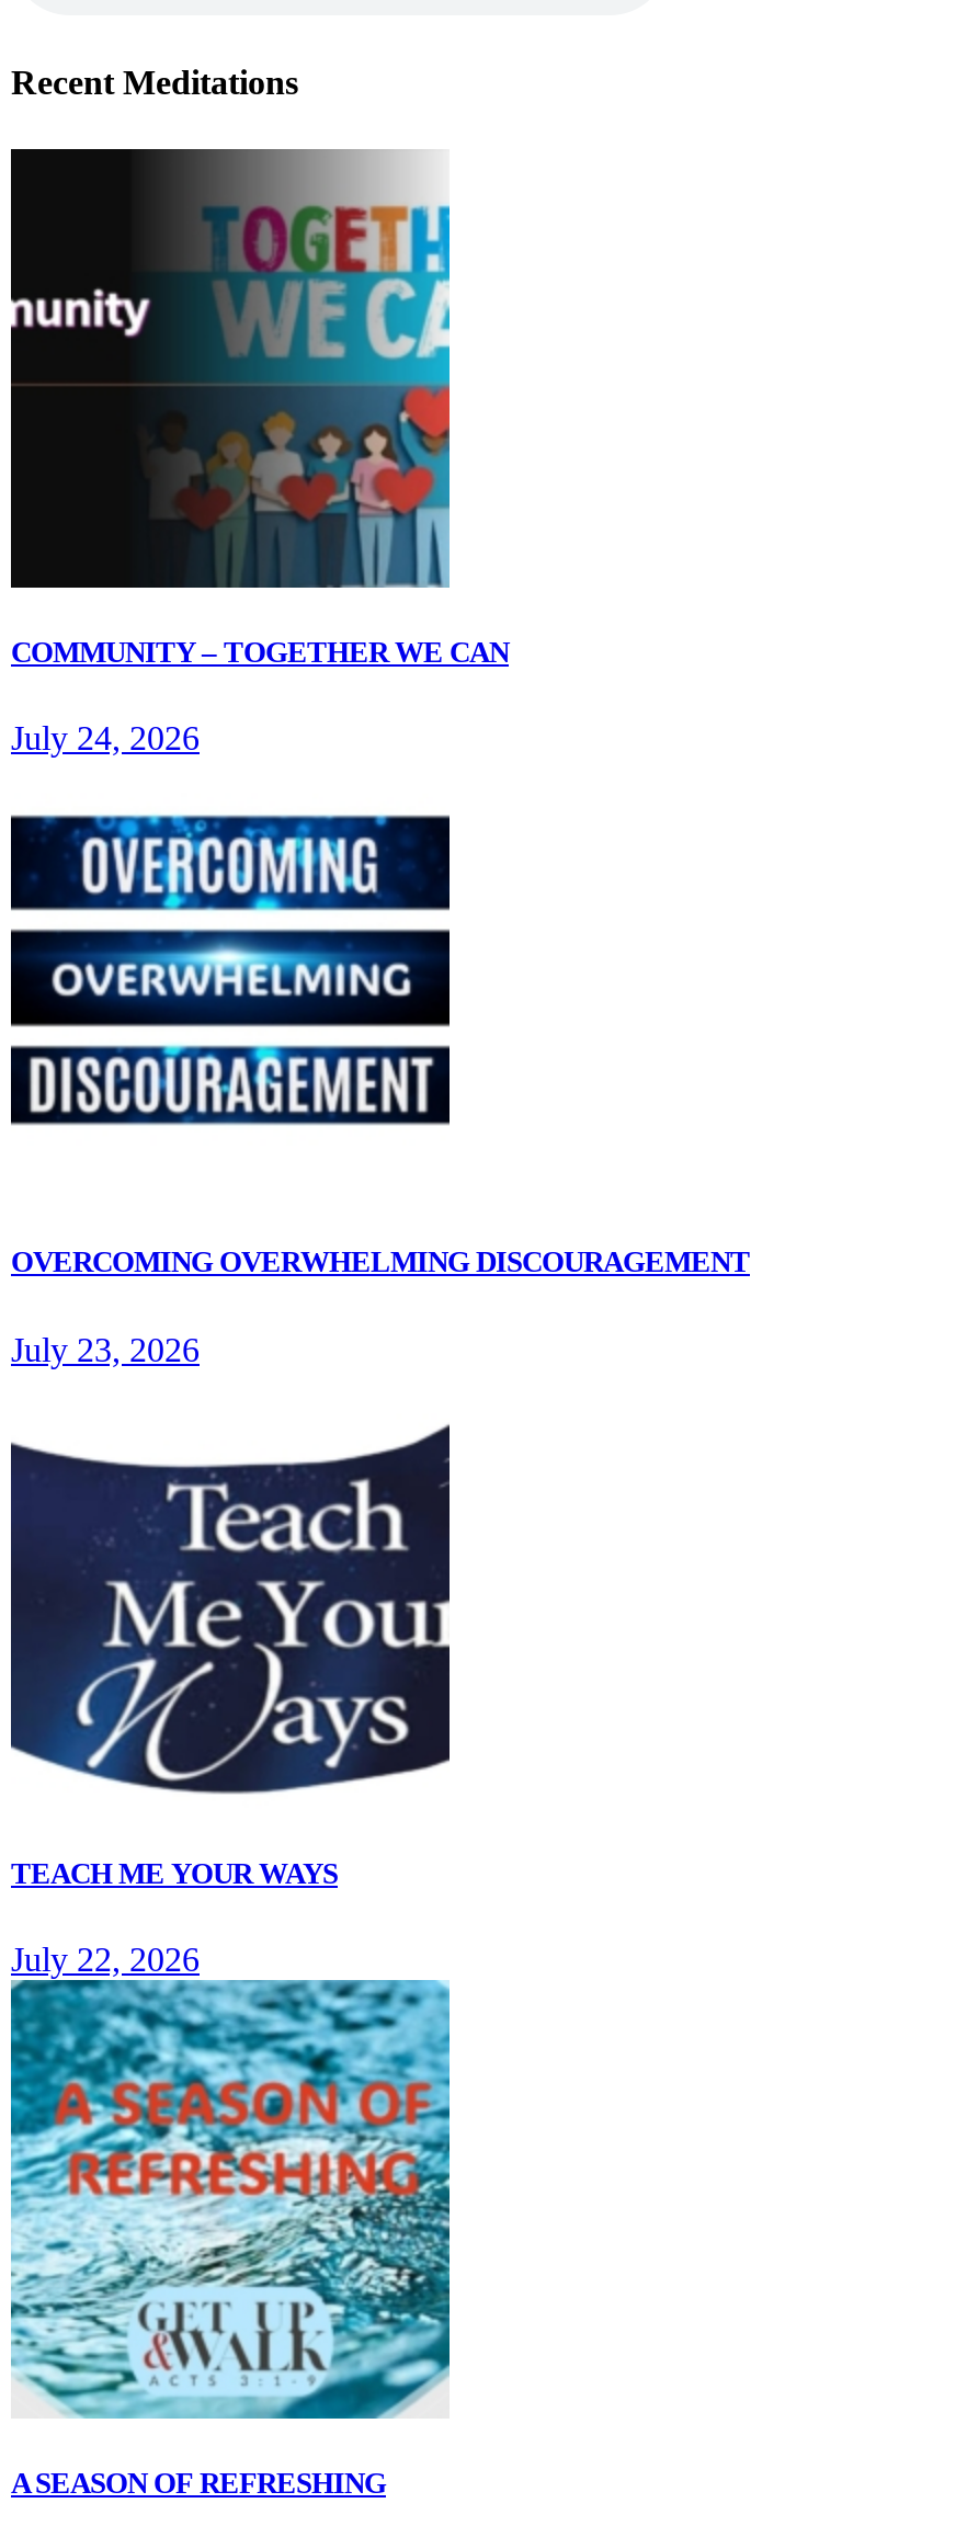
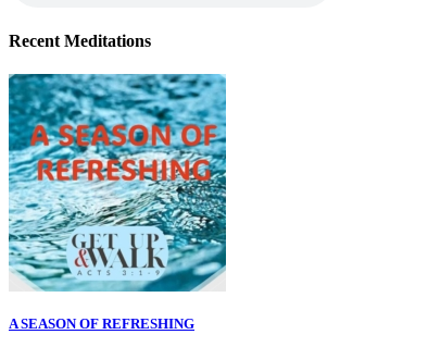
- [image]
- COMMUNITY – TOGETHER WE CAN
- July 24, 2026

- [image]

- [image]

- [image]

- OVERCOMING OVERWHELMING DISCOURAGEMENT
- July 23, 2026

- [image]
- TEACH ME YOUR WAYS
- July 22, 2026
